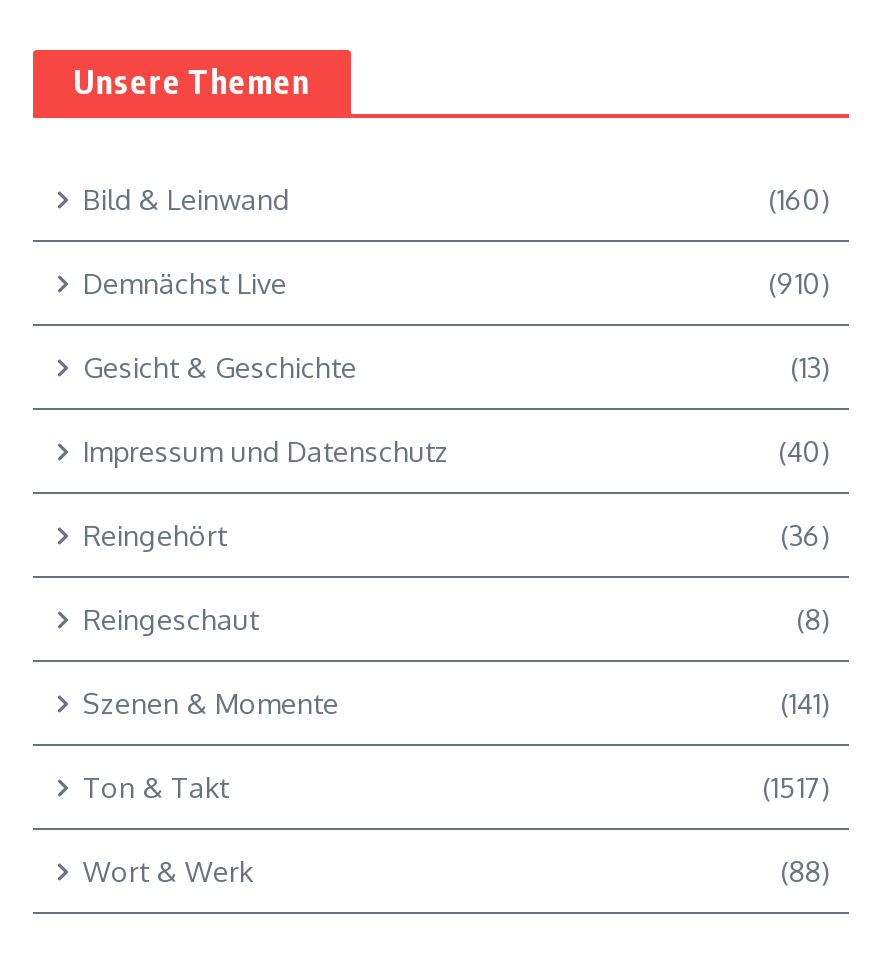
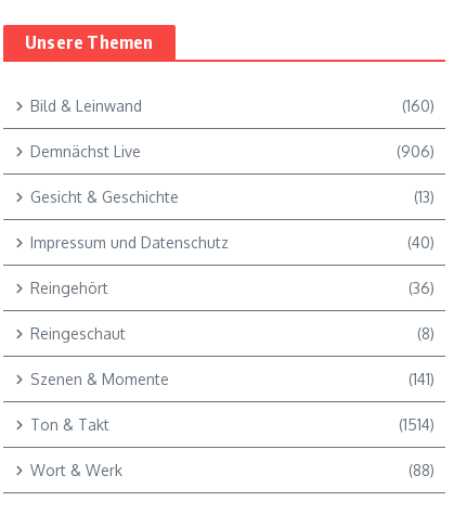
- (910)
+ (906)

- (1517)
+ (1514)
